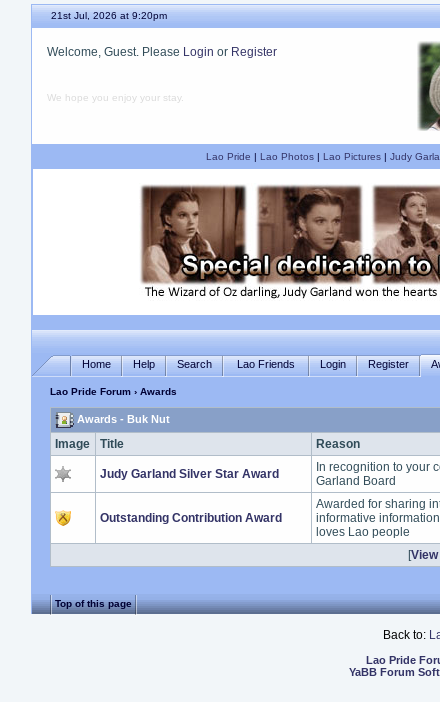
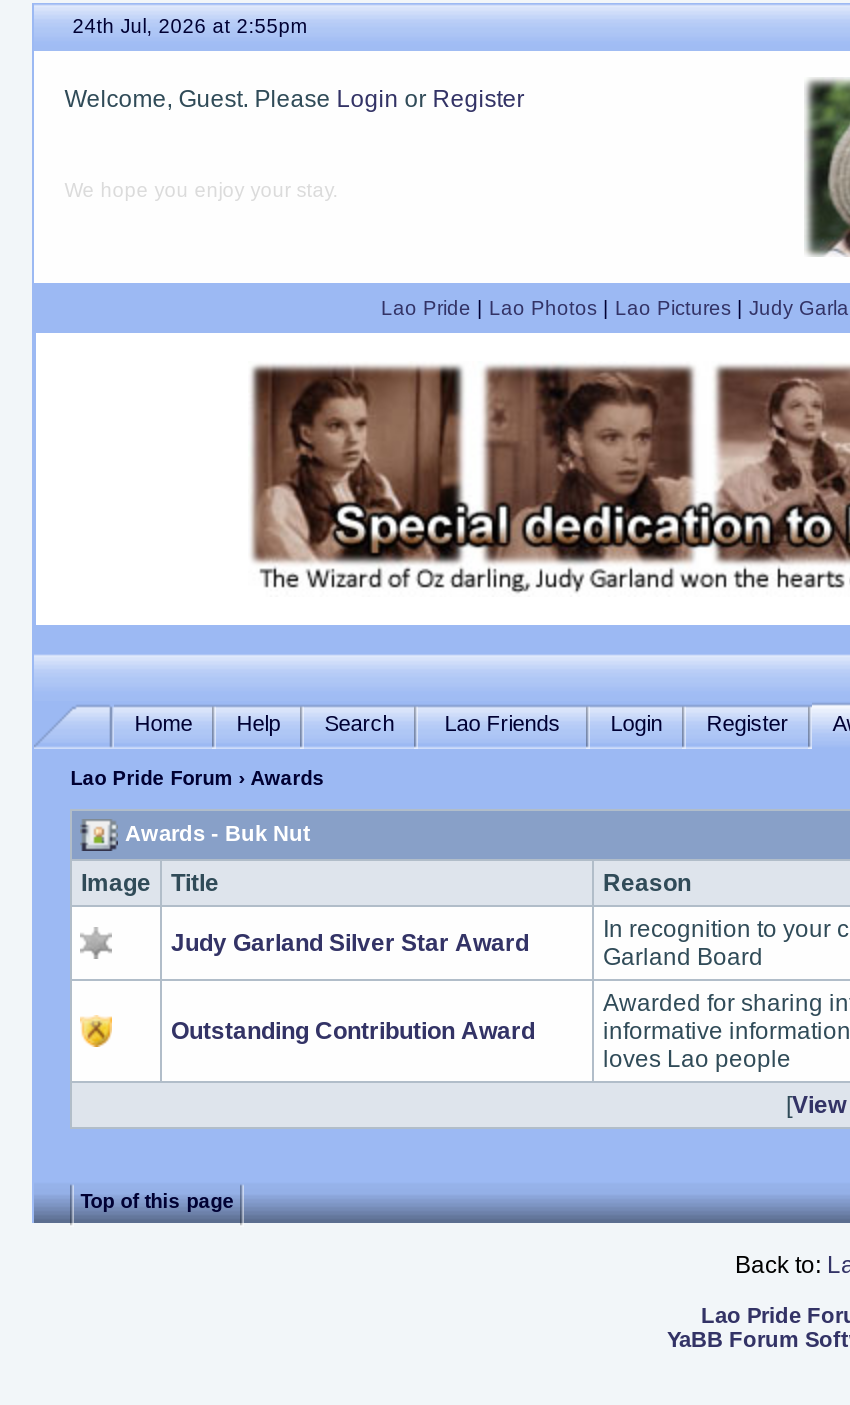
- 21st Jul, 2026 at 9:20pm
+ 24th Jul, 2026 at 2:55pm
